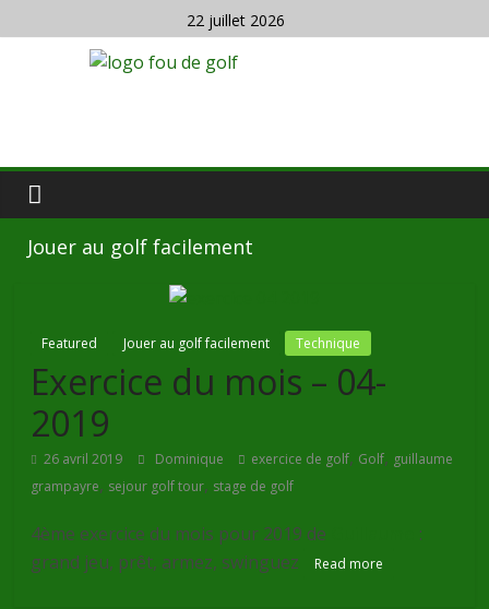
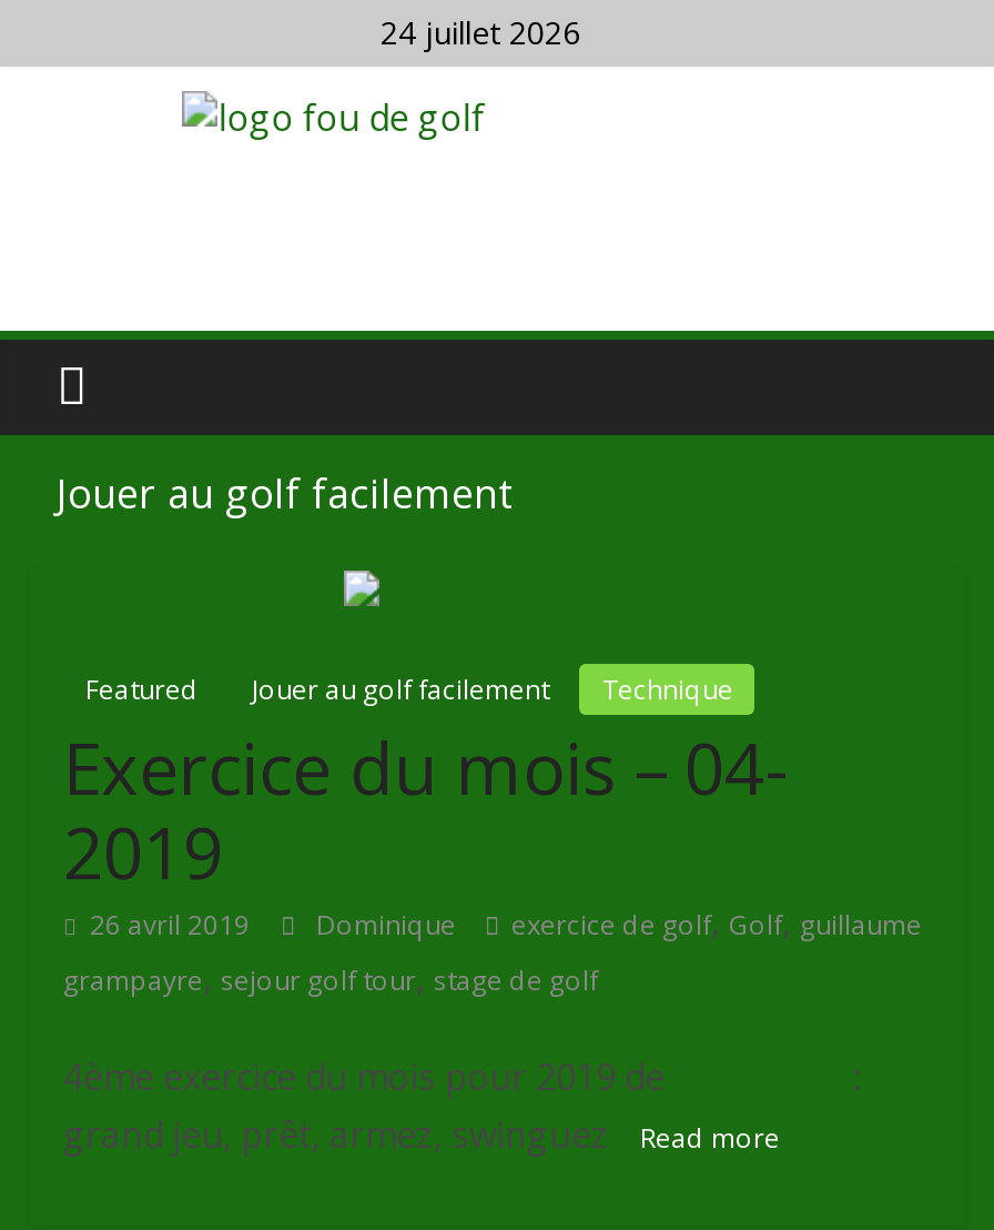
- 22 juillet 2026
+ 24 juillet 2026
